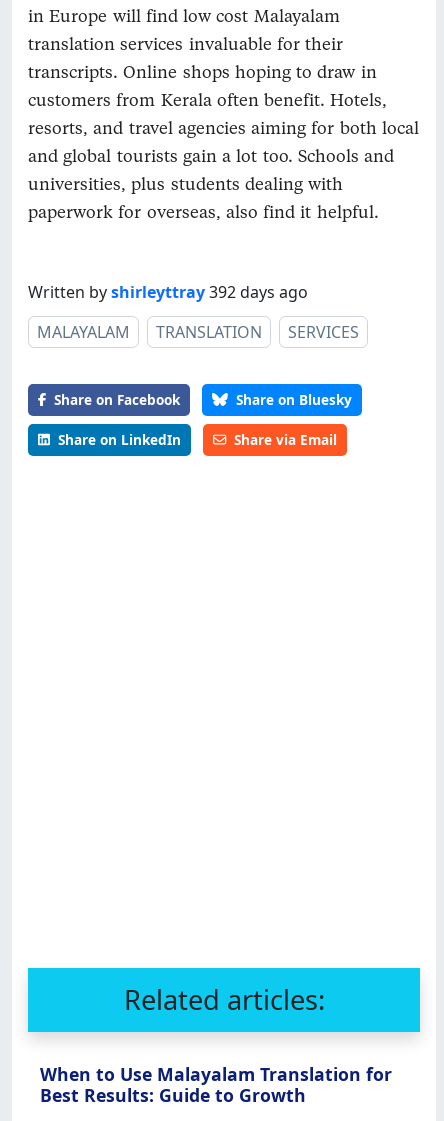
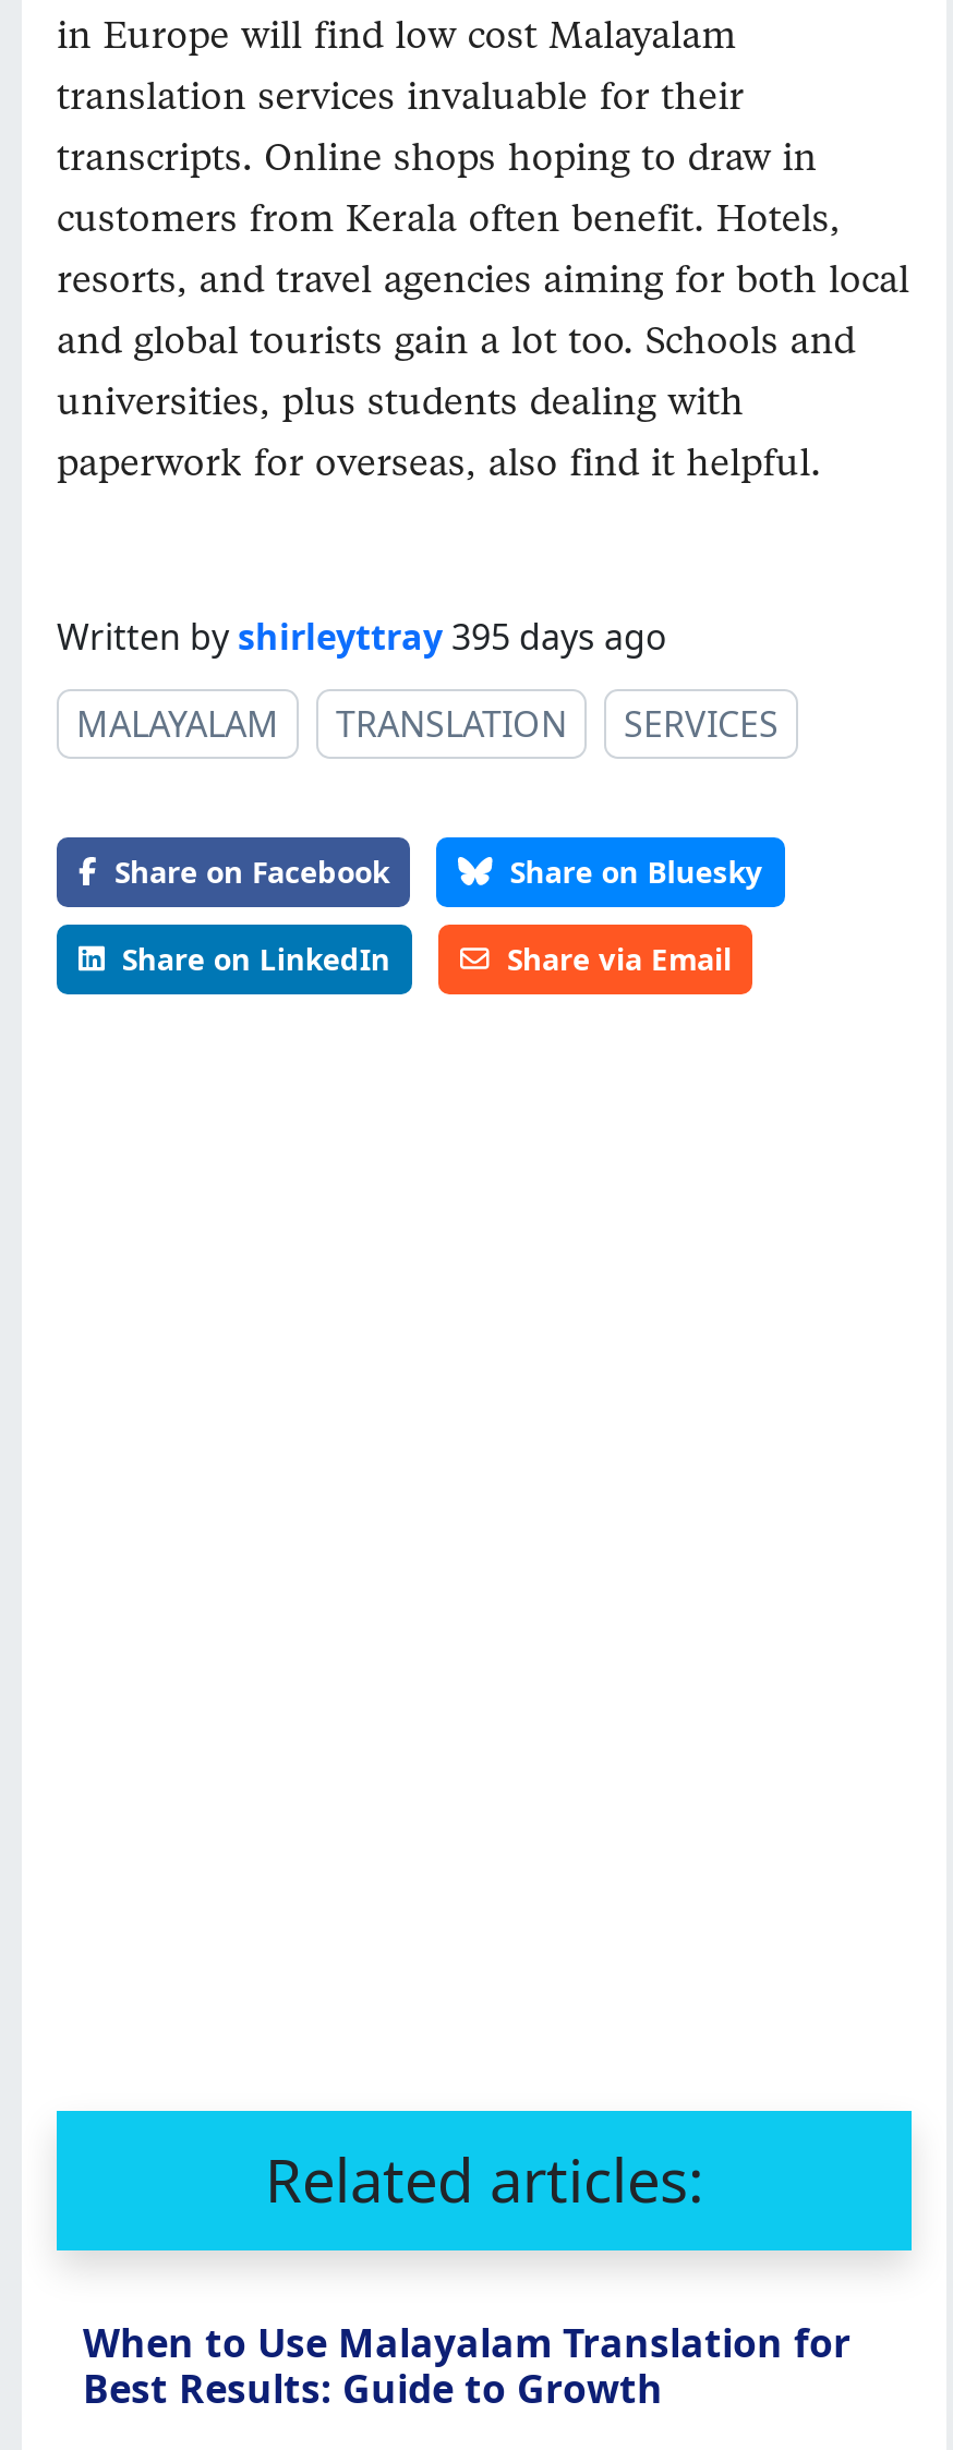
- Written by shirleyttray 392 days ago
+ Written by shirleyttray 395 days ago
